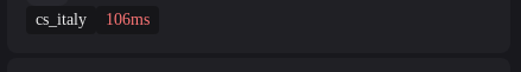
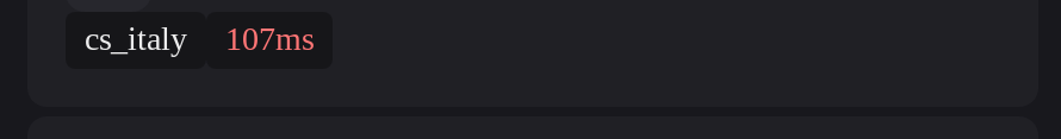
- cs_italy 106ms
+ cs_italy 107ms
